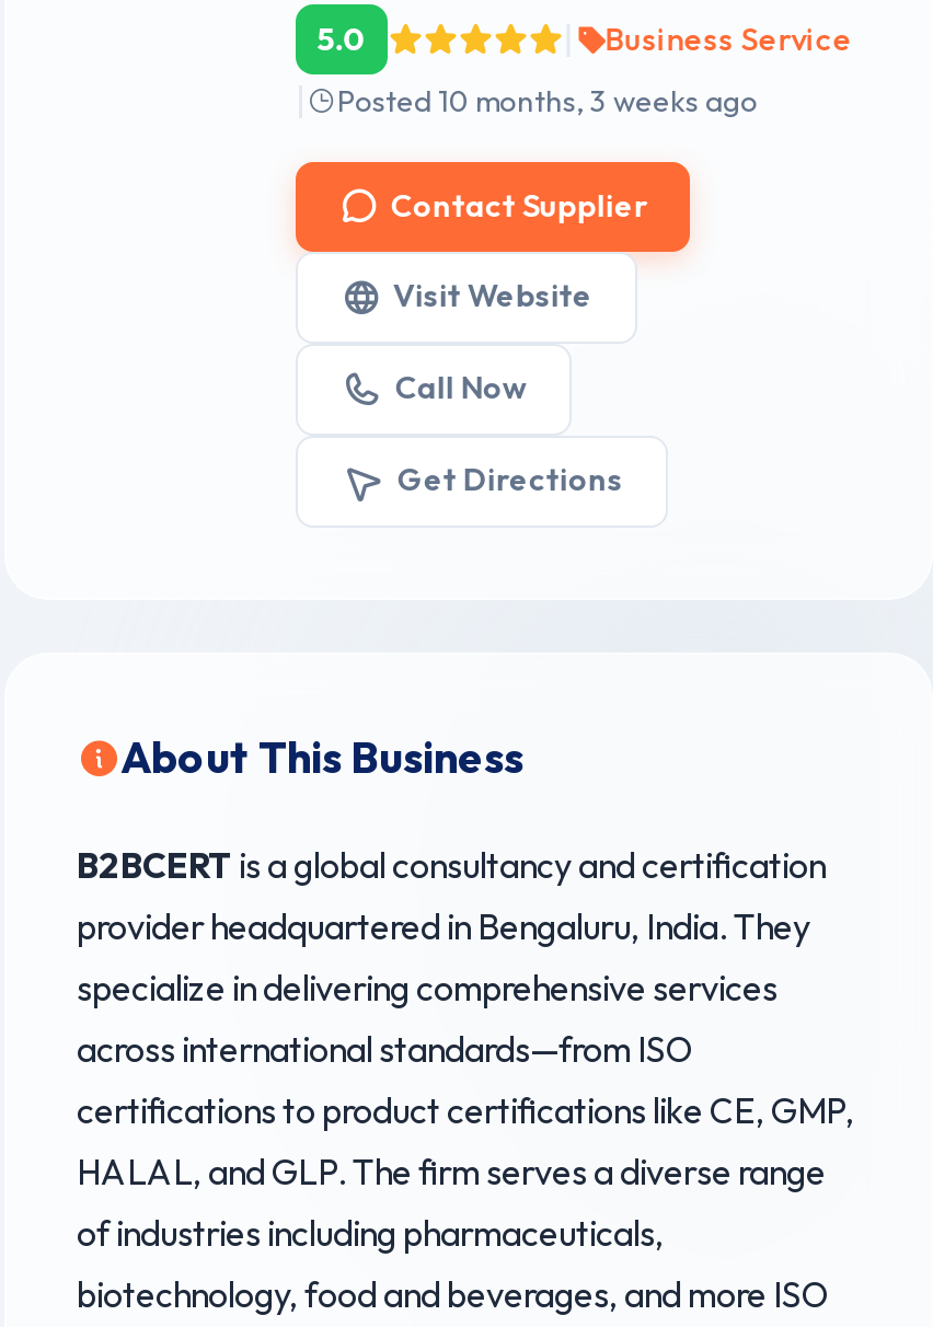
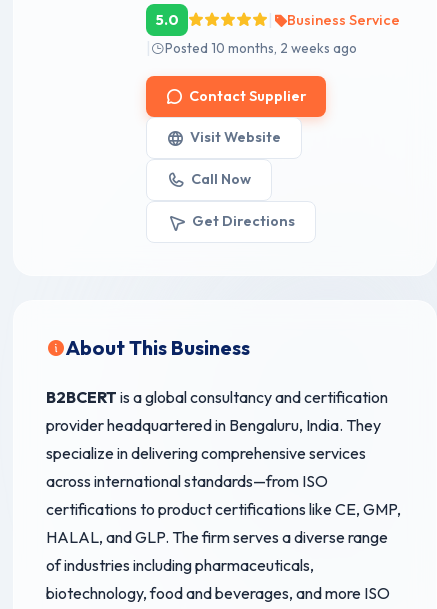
- Posted 10 months, 3 weeks ago
+ Posted 10 months, 2 weeks ago
